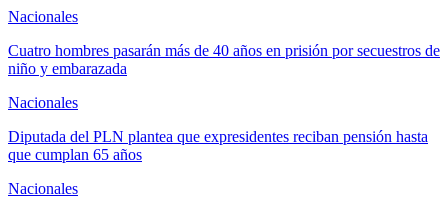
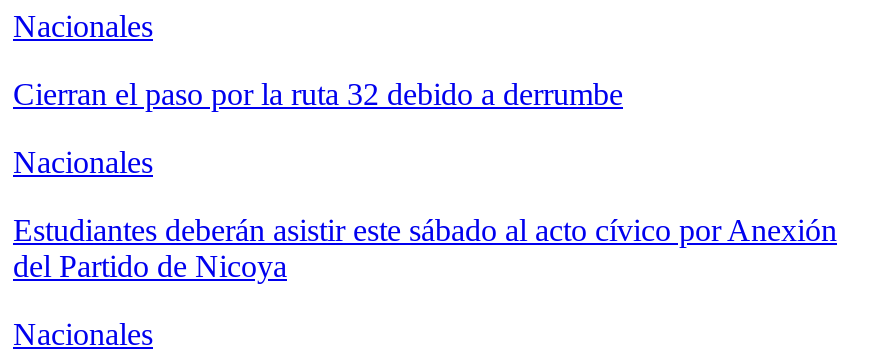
- Cuatro hombres pasarán más de 40 años en prisión por secuestros de
- niño y embarazada
+ Cierran el paso por la ruta 32 debido a derrumbe

- Diputada del PLN plantea que expresidentes reciban pensión hasta
- que cumplan 65 años
+ Estudiantes deberán asistir este sábado al acto cívico por Anexión
+ del Partido de Nicoya
